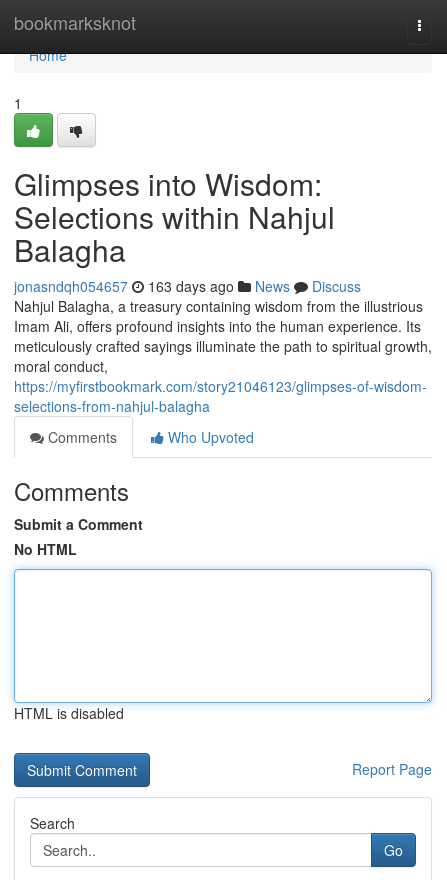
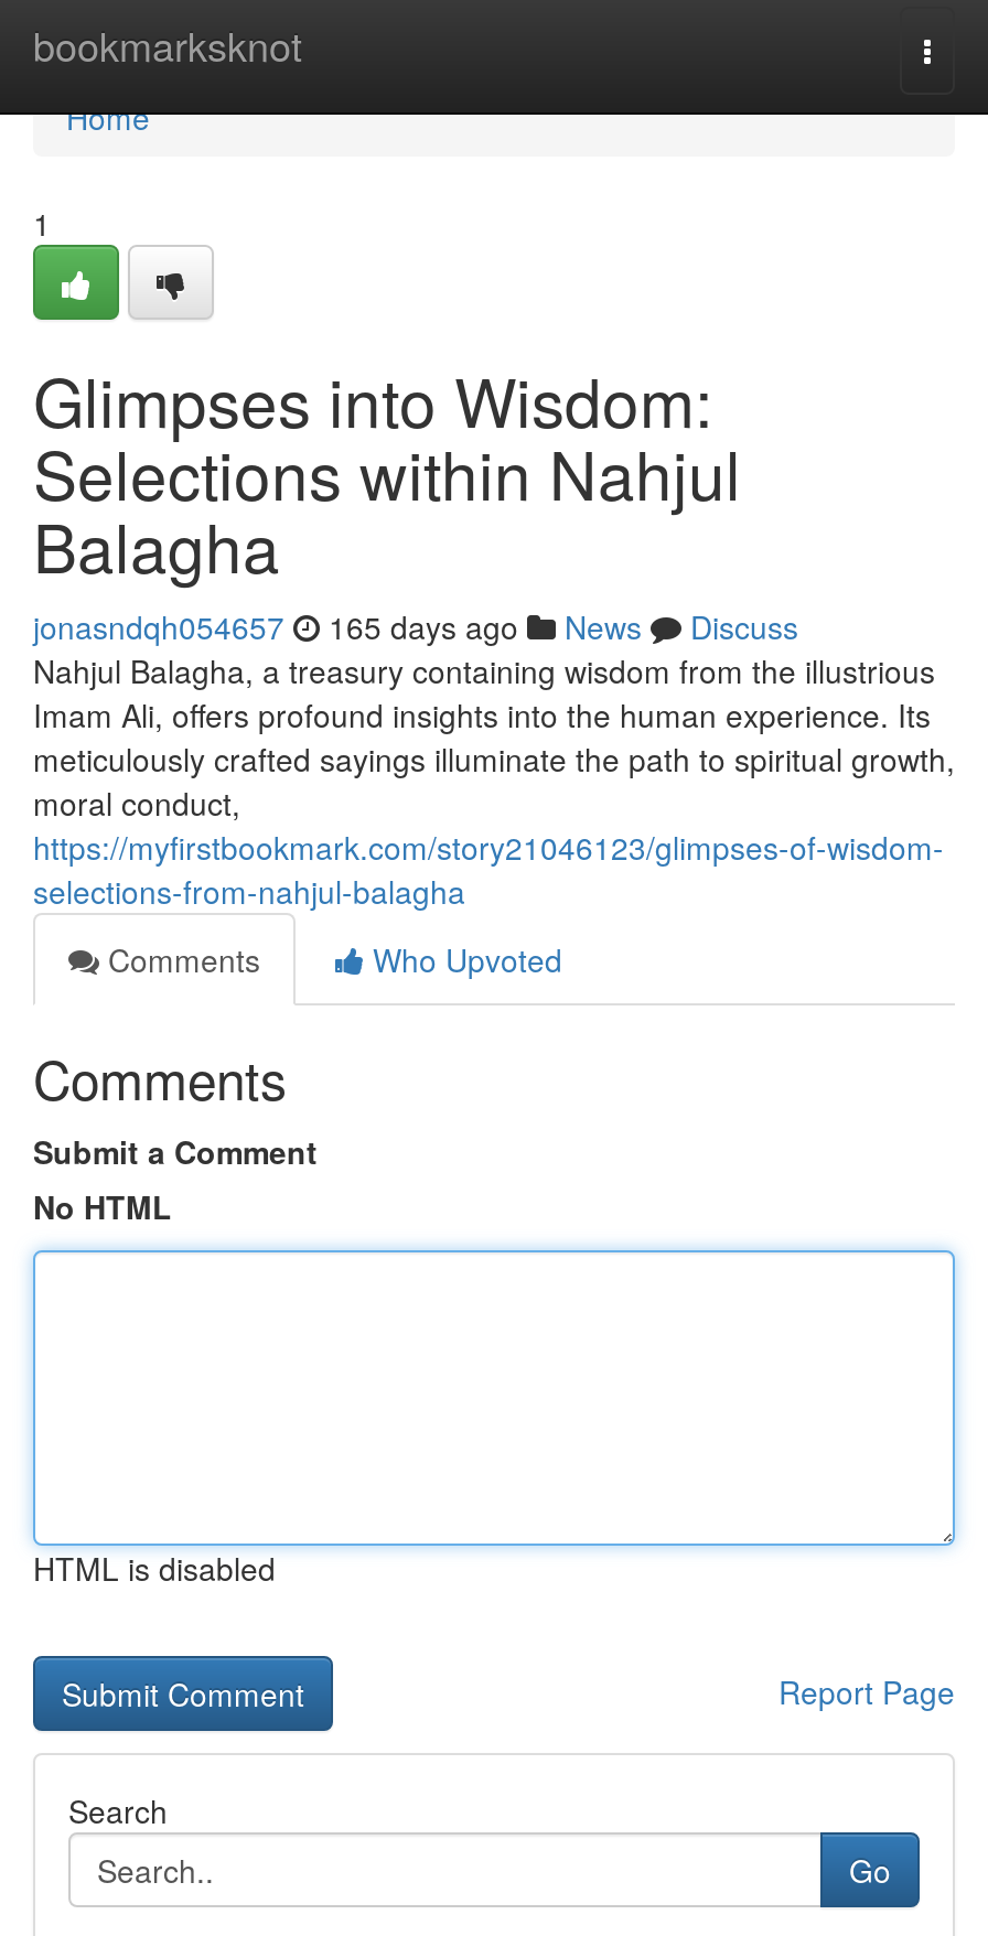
- jonasndqh054657 163 days ago News Discuss
+ jonasndqh054657 165 days ago News Discuss
